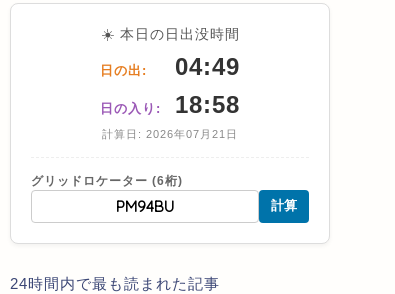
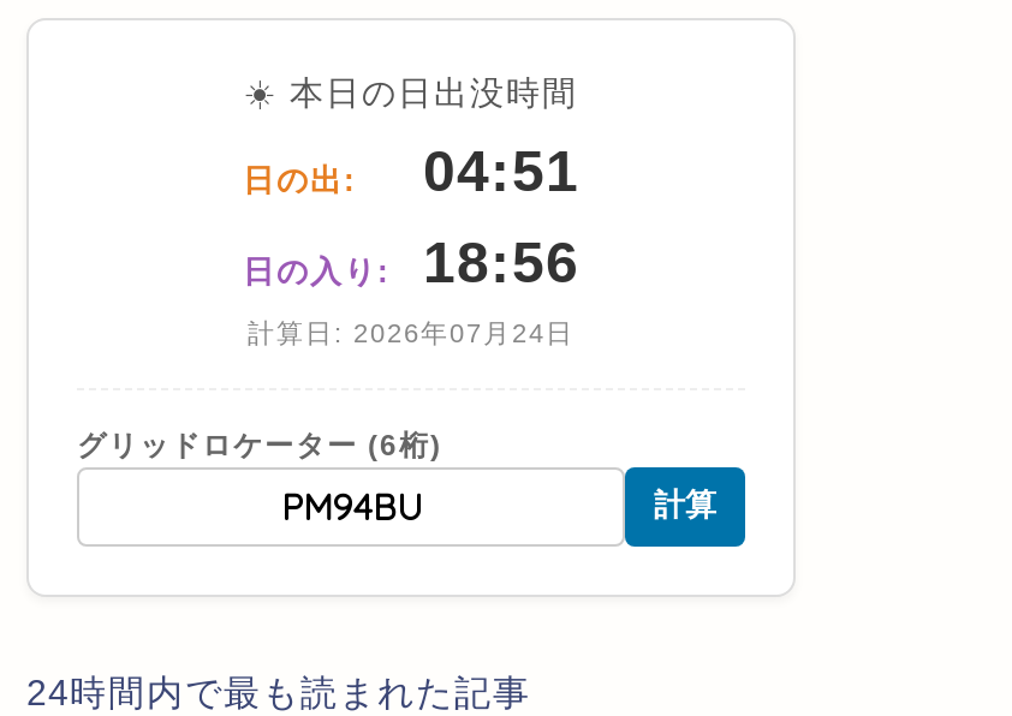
- 日の出: 04:49
+ 日の出: 04:51

- 日の入り: 18:58
+ 日の入り: 18:56

- 計算日: 2026年07月21日
+ 計算日: 2026年07月24日
